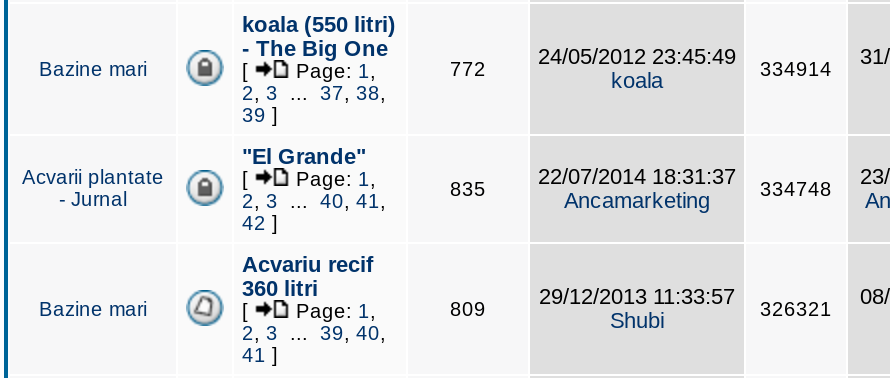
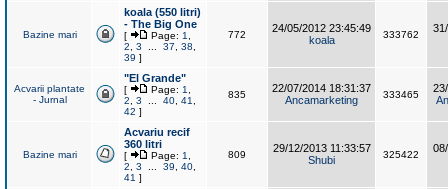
- 334914
+ 333762

- 334748
+ 333465

- 326321
+ 325422
